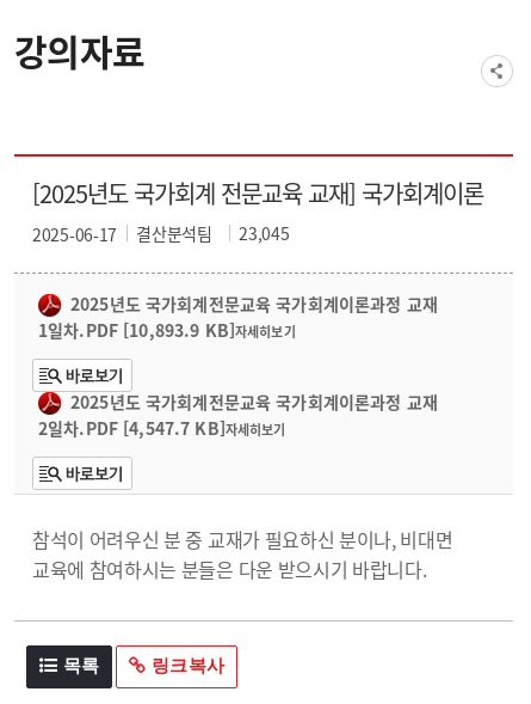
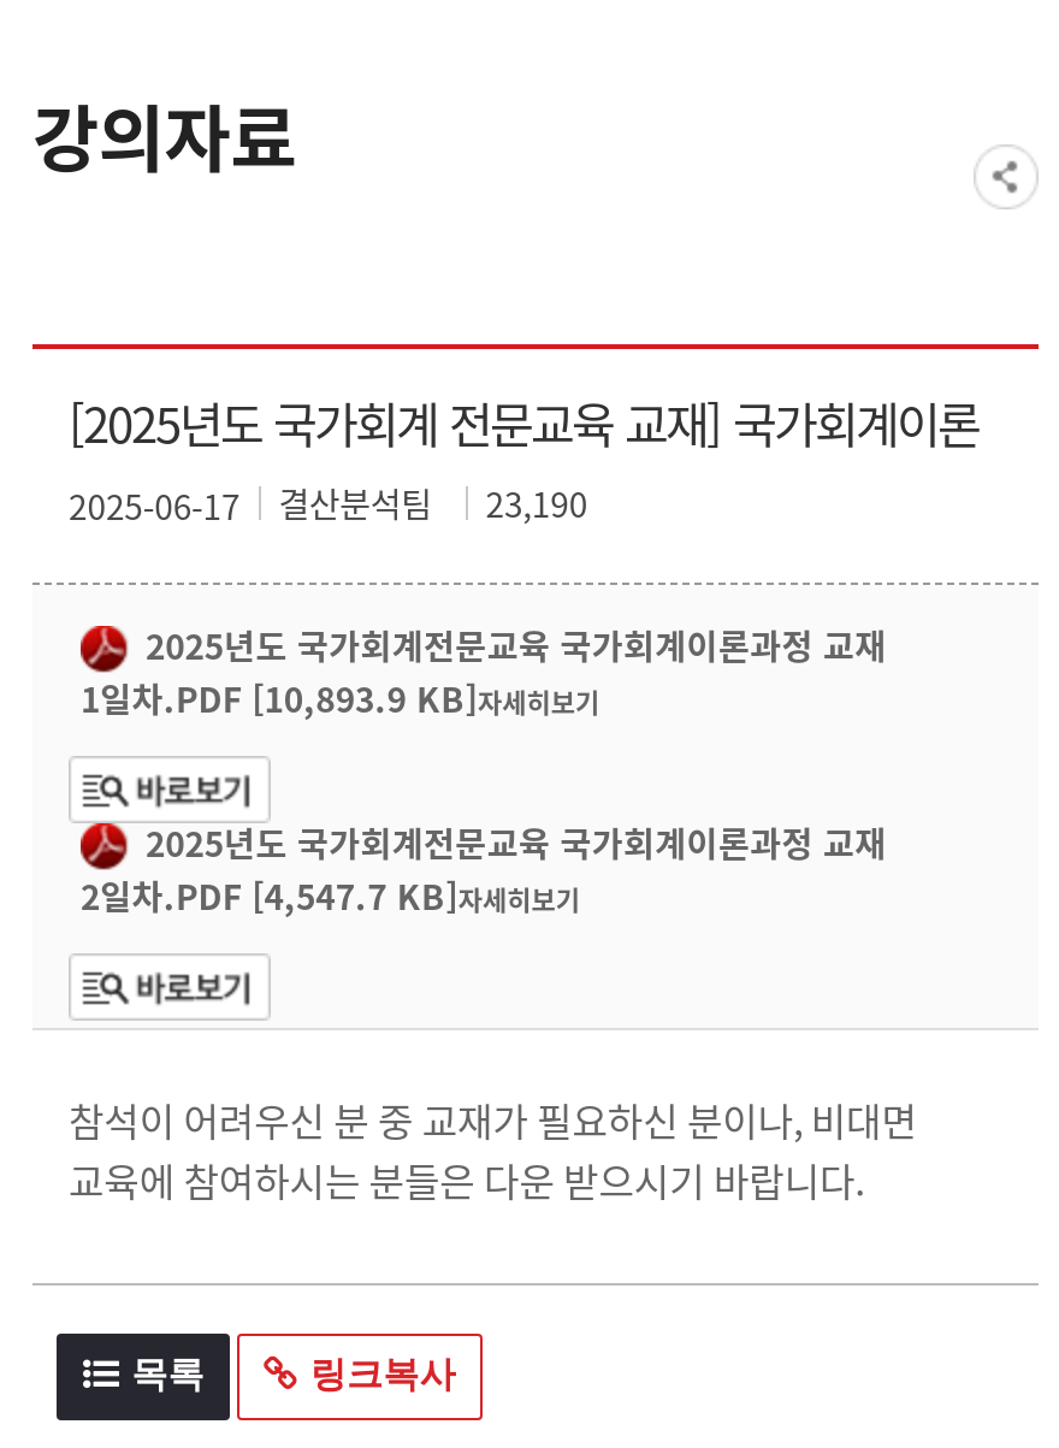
- 2025-06-17 결산분석팀 23,045
+ 2025-06-17 결산분석팀 23,190
